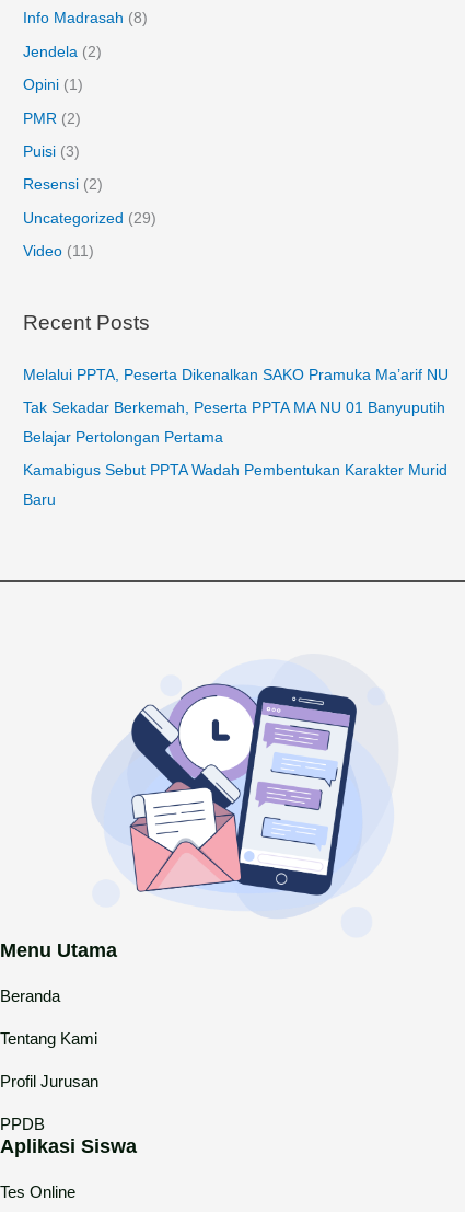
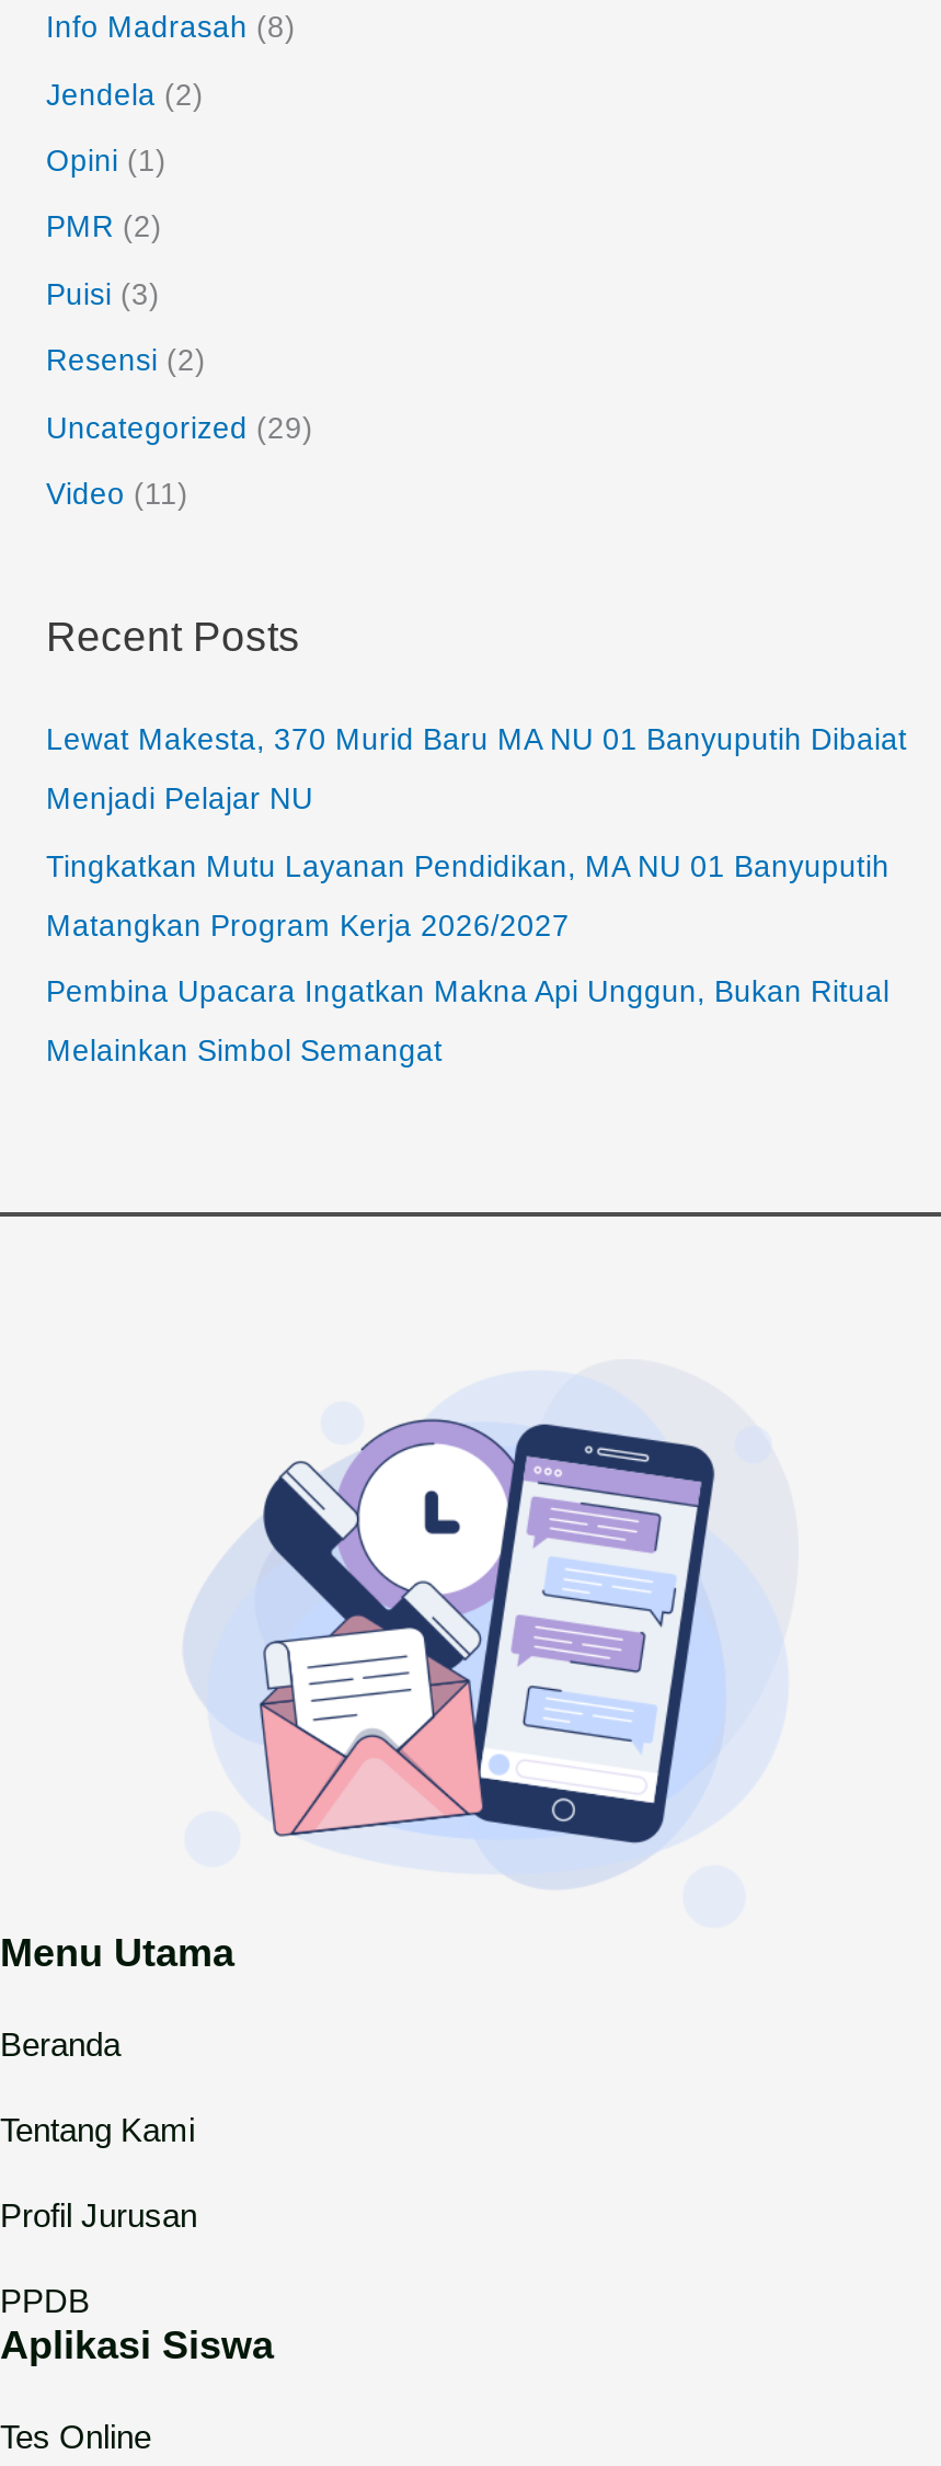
- Melalui PPTA, Peserta Dikenalkan SAKO Pramuka Ma’arif NU
- Tak Sekadar Berkemah, Peserta PPTA MA NU 01 Banyuputih
- Belajar Pertolongan Pertama
- Kamabigus Sebut PPTA Wadah Pembentukan Karakter Murid
- Baru
+ Lewat Makesta, 370 Murid Baru MA NU 01 Banyuputih Dibaiat
+ Menjadi Pelajar NU
+ Tingkatkan Mutu Layanan Pendidikan, MA NU 01 Banyuputih
+ Matangkan Program Kerja 2026/2027
+ Pembina Upacara Ingatkan Makna Api Unggun, Bukan Ritual
+ Melainkan Simbol Semangat
